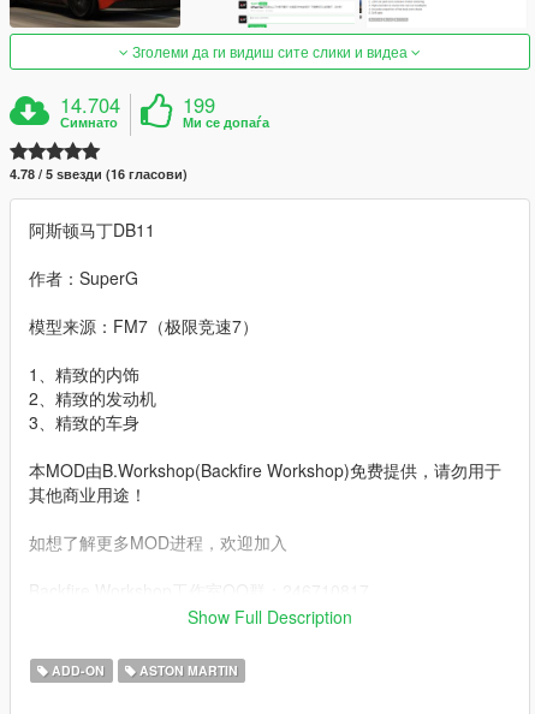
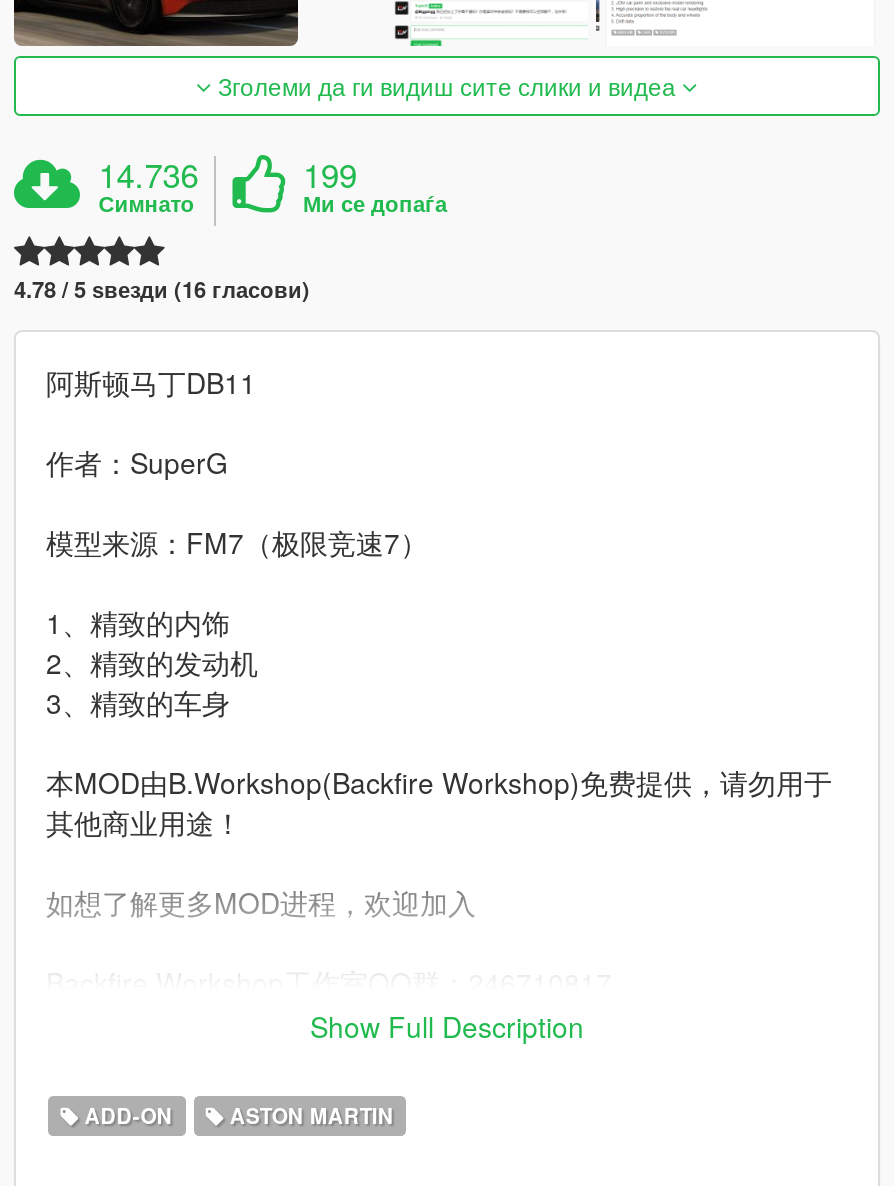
- 14.704
+ 14.736
